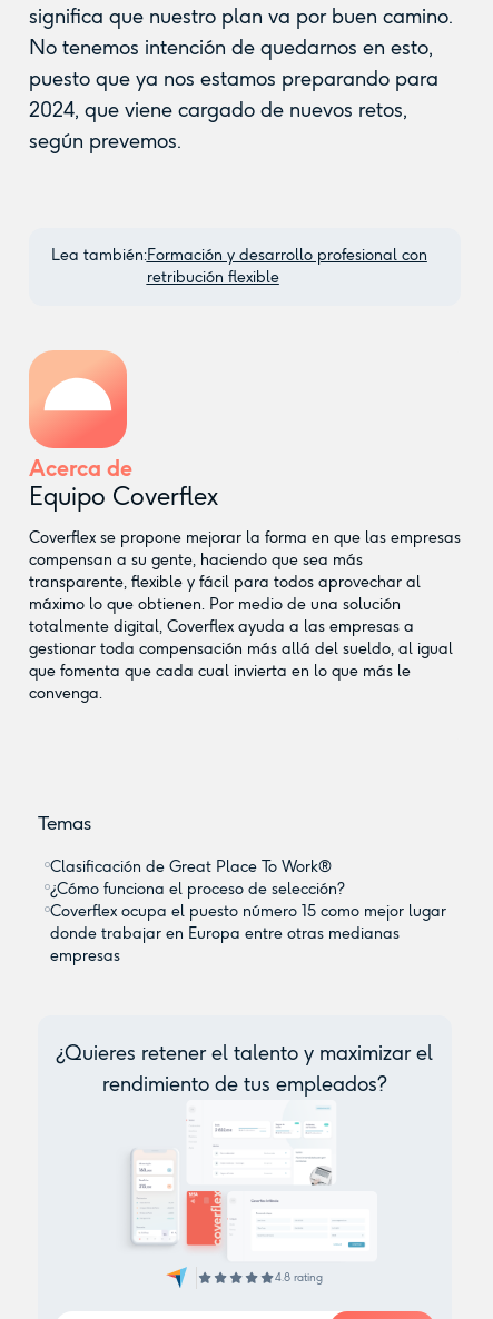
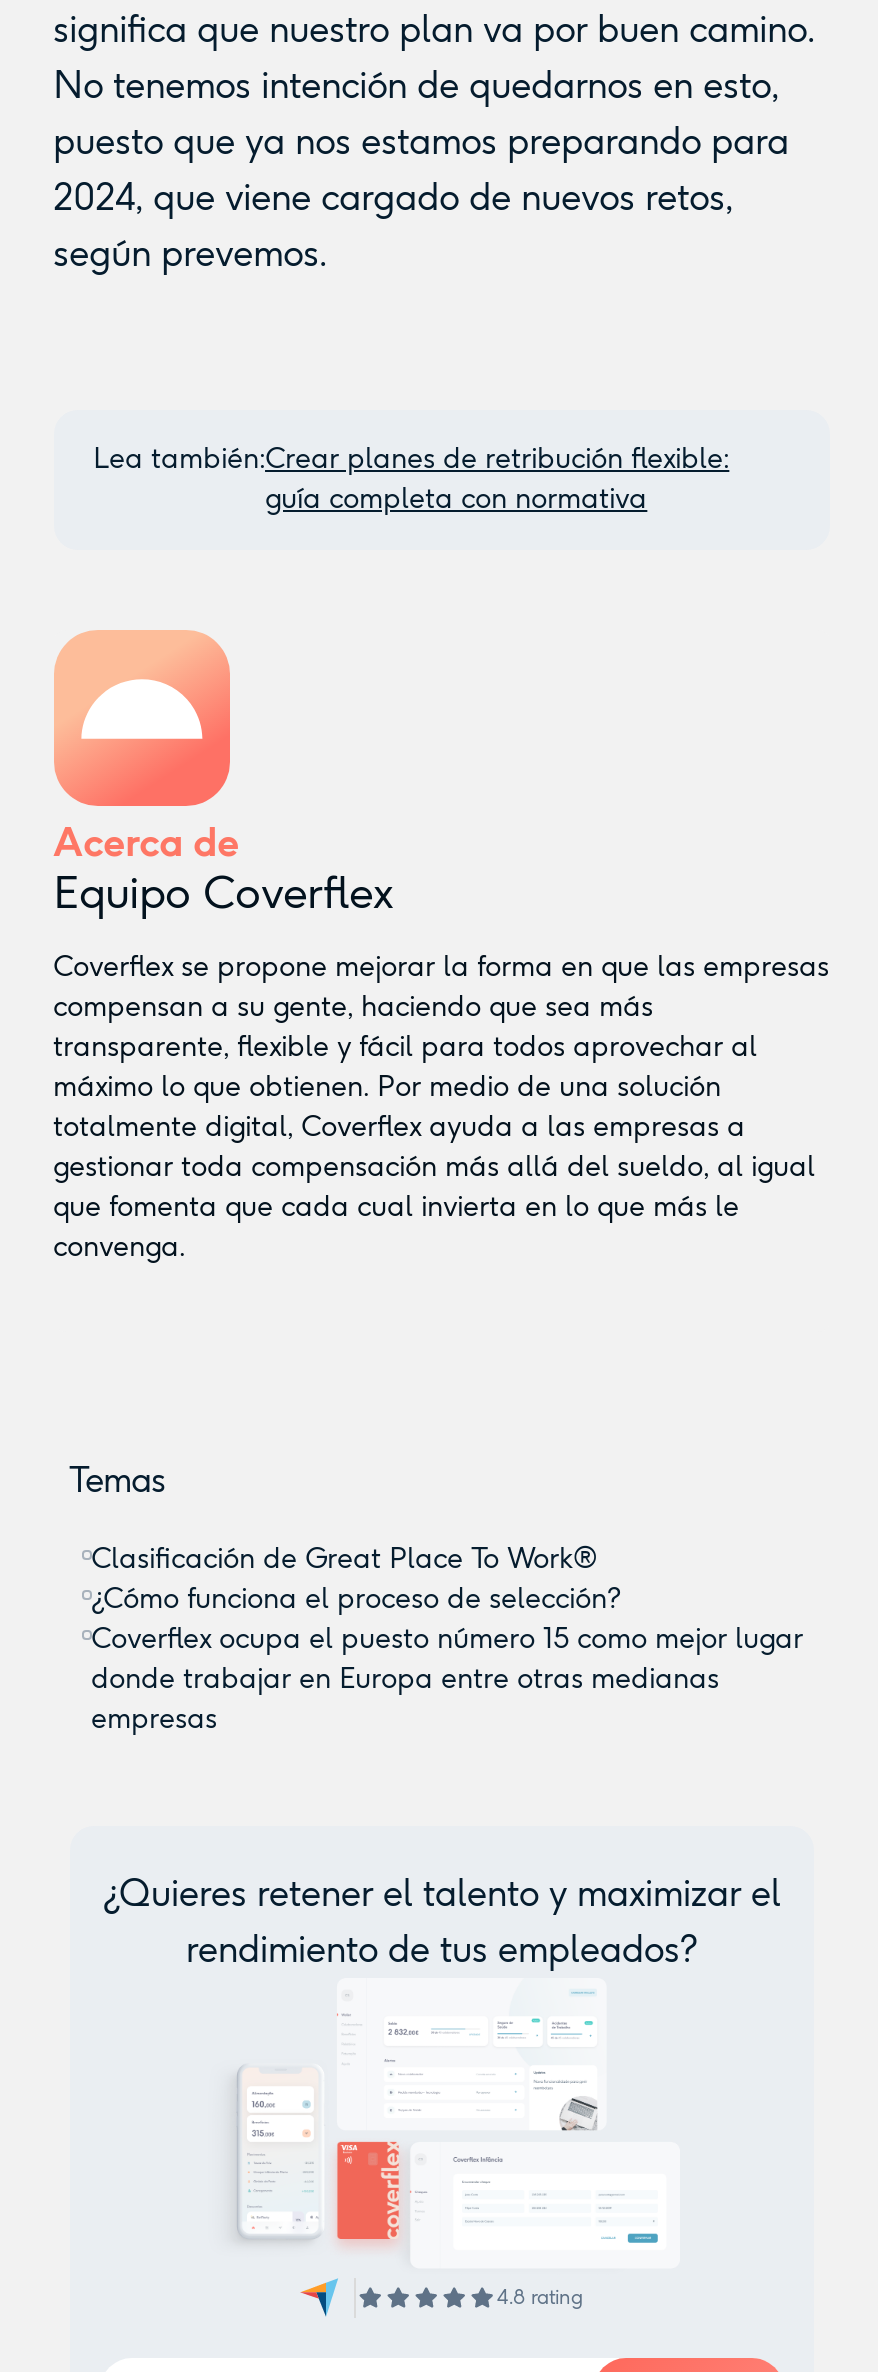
- Lea también:Formación y desarrollo profesional con
- retribución flexible
+ Lea también:Crear planes de retribución flexible:
+ guía completa con normativa
